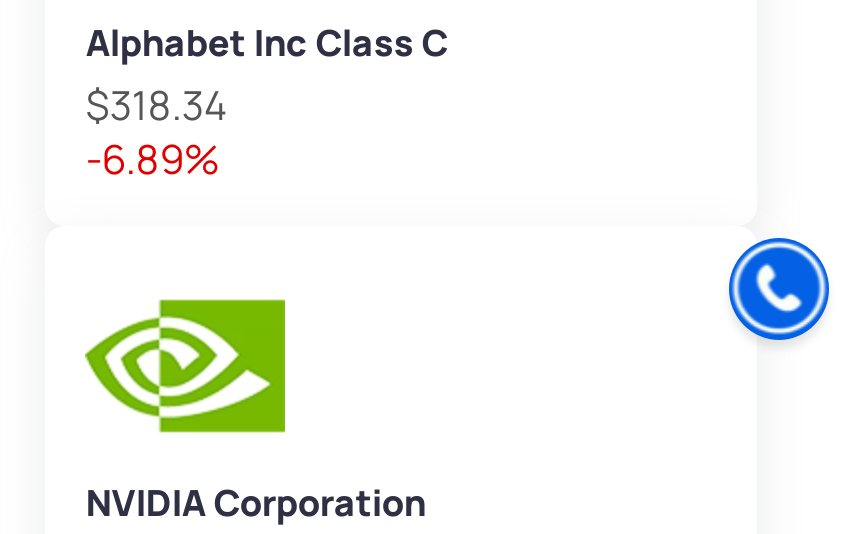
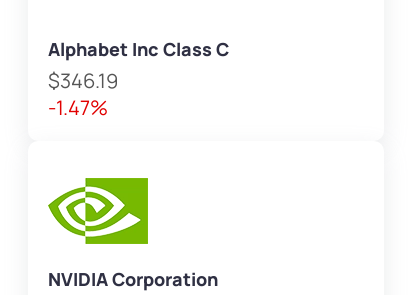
- $318.34
+ $346.19

- -6.89%
+ -1.47%

- [image]
